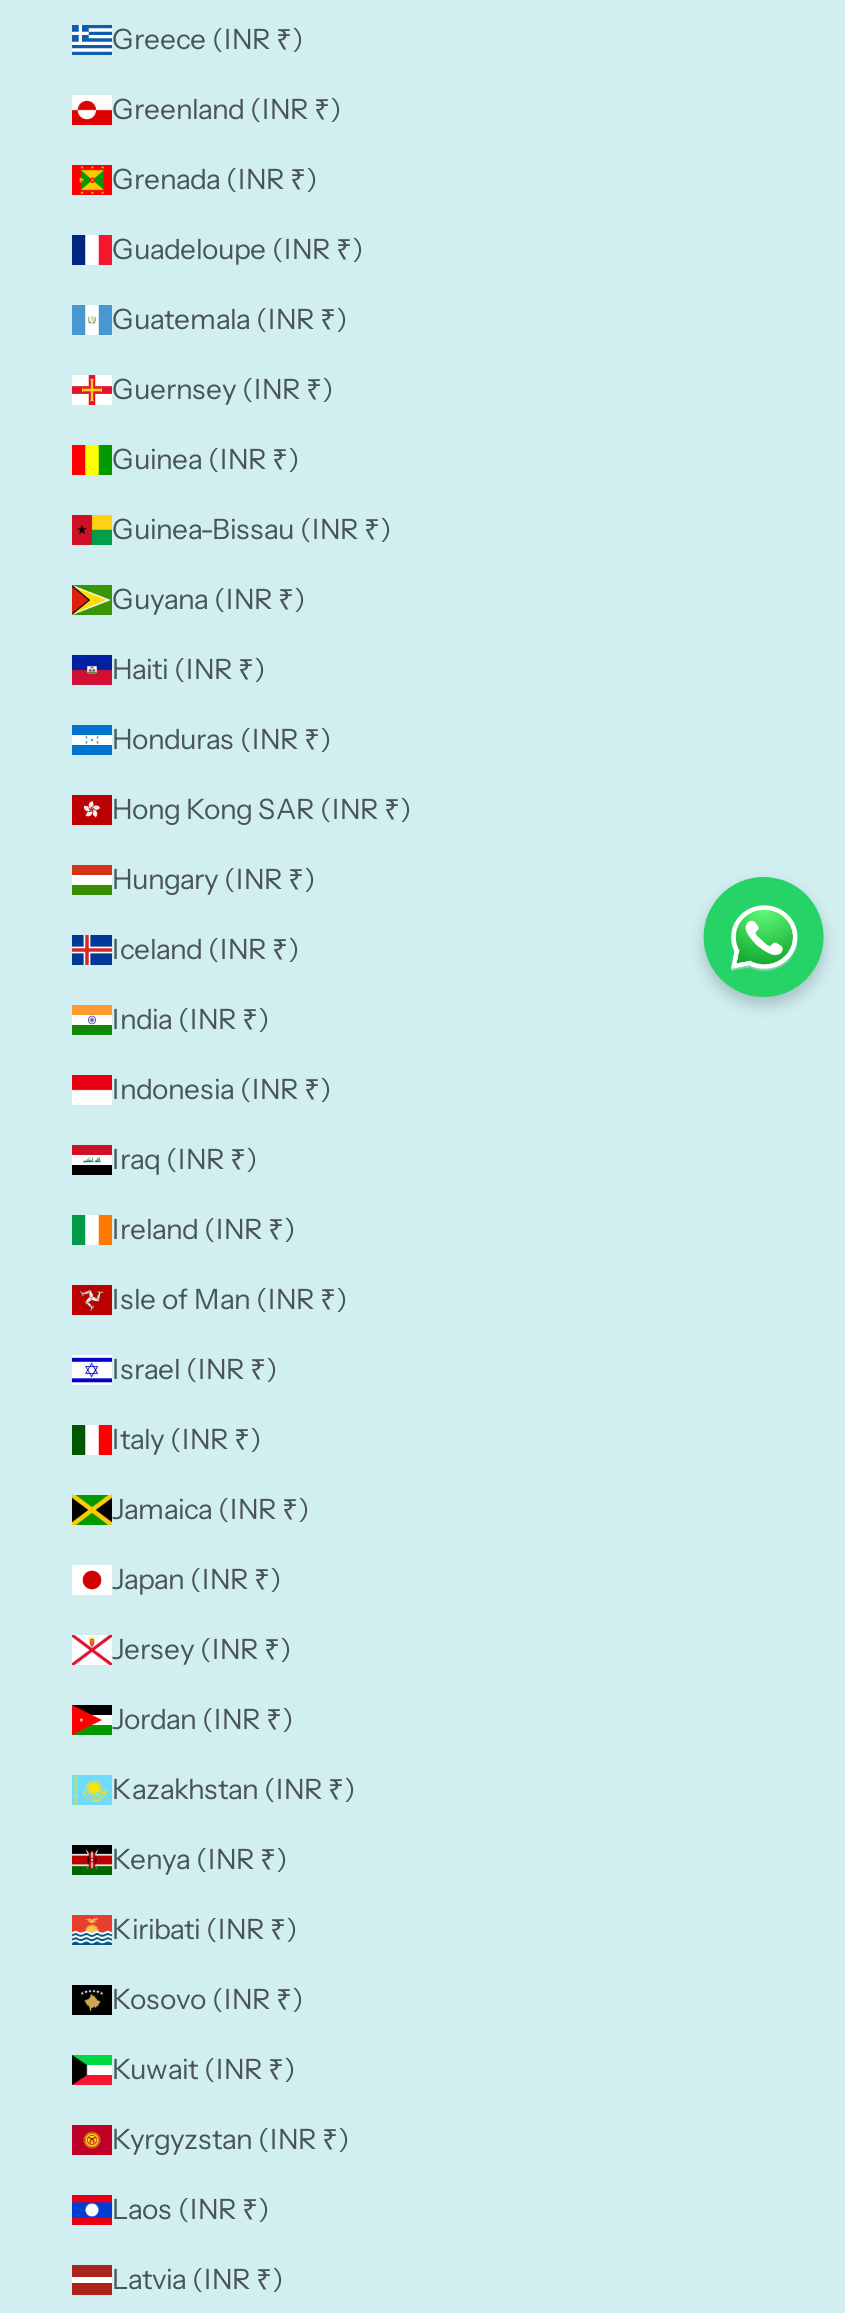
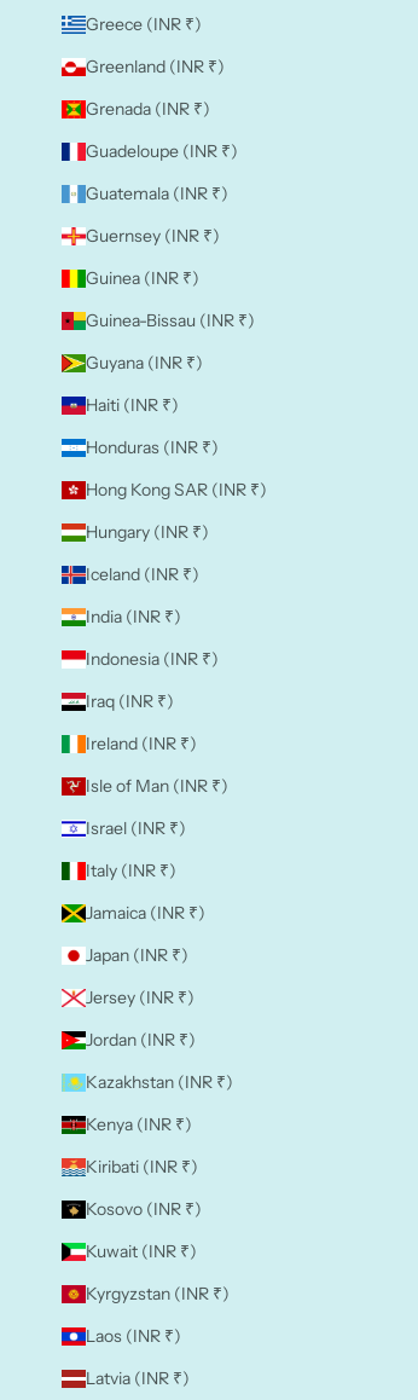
- [image]
